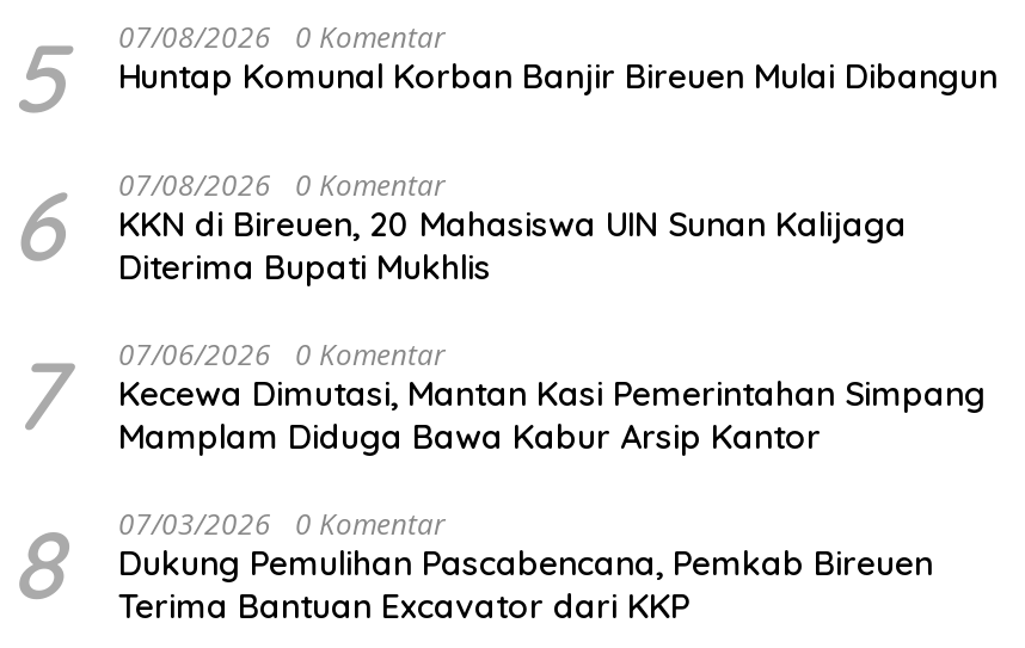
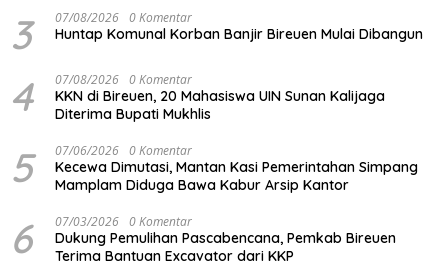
- 5 07/08/2026 0 Komentar Huntap Komunal Korban Banjir Bireuen Mulai Dibangun
+ 3 07/08/2026 0 Komentar Huntap Komunal Korban Banjir Bireuen Mulai Dibangun

- 6 07/08/2026 0 Komentar KKN di Bireuen, 20 Mahasiswa UIN Sunan Kalijaga
+ 4 07/08/2026 0 Komentar KKN di Bireuen, 20 Mahasiswa UIN Sunan Kalijaga

- 7 07/06/2026 0 Komentar Kecewa Dimutasi, Mantan Kasi Pemerintahan Simpang Mamplam Diduga Bawa Kabur Arsip Kantor
+ 5 07/06/2026 0 Komentar Kecewa Dimutasi, Mantan Kasi Pemerintahan Simpang Mamplam Diduga Bawa Kabur Arsip Kantor

- 8 07/03/2026 0 Komentar Dukung Pemulihan Pascabencana, Pemkab Bireuen Terima Bantuan Excavator dari KKP
+ 6 07/03/2026 0 Komentar Dukung Pemulihan Pascabencana, Pemkab Bireuen Terima Bantuan Excavator dari KKP
